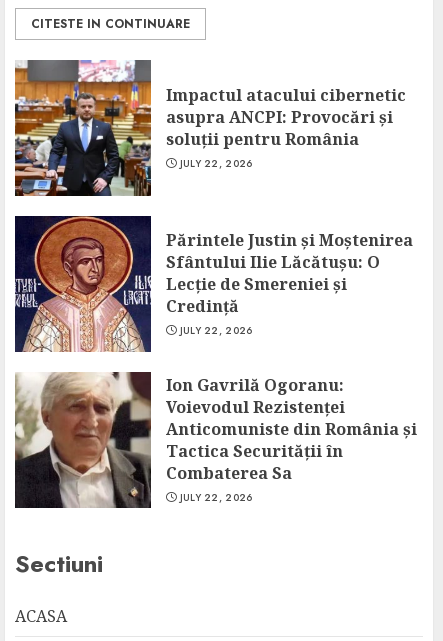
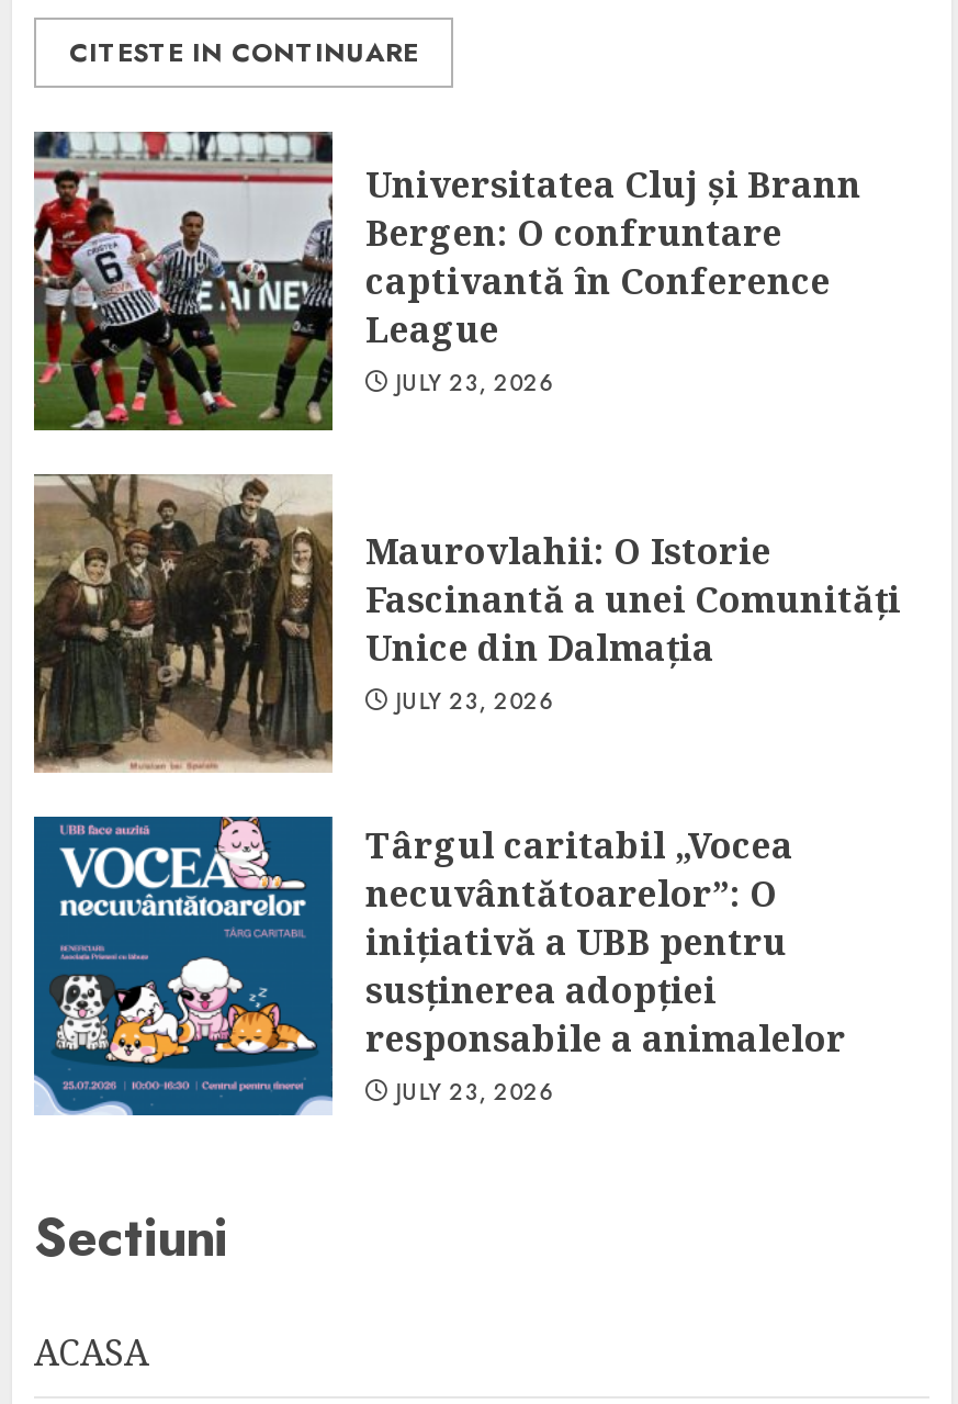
- [image]
- Impactul atacului cibernetic
- asupra ANCPI: Provocări și
- soluții pentru România
- JULY 22, 2026
+ [image]
+ Universitatea Cluj și Brann
+ Bergen: O confruntare
+ captivantă în Conference
+ League
+ JULY 23, 2026

- [image]
- Părintele Justin și Moștenirea
- Sfântului Ilie Lăcătușu: O
- Lecție de Smereniei și
- Credință
- JULY 22, 2026
+ [image]
+ Maurovlahii: O Istorie
+ Fascinantă a unei Comunități
+ Unice din Dalmația
+ JULY 23, 2026

- [image]
- Ion Gavrilă Ogoranu:
- Voievodul Rezistenței
- Anticomuniste din România și
- Tactica Securității în
- Combaterea Sa
- JULY 22, 2026
+ [image]
+ Târgul caritabil „Vocea
+ necuvântătoarelor”: O
+ inițiativă a UBB pentru
+ susținerea adopției
+ responsabile a animalelor
+ JULY 23, 2026
